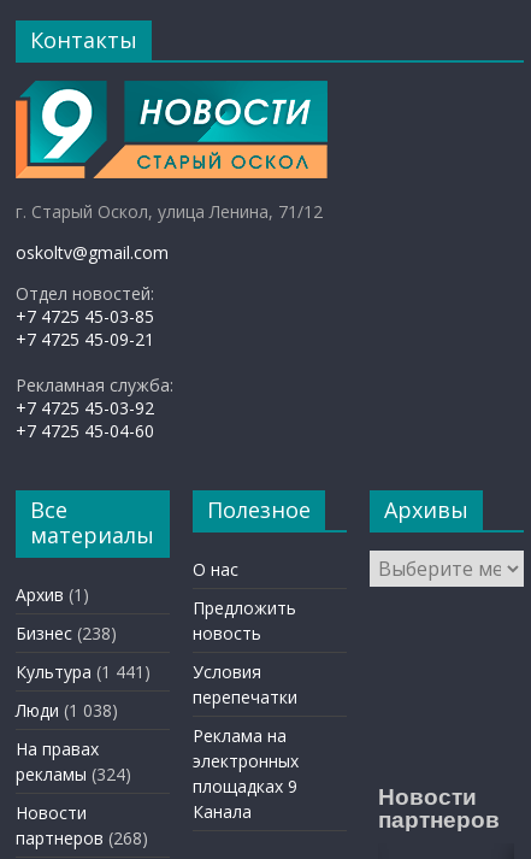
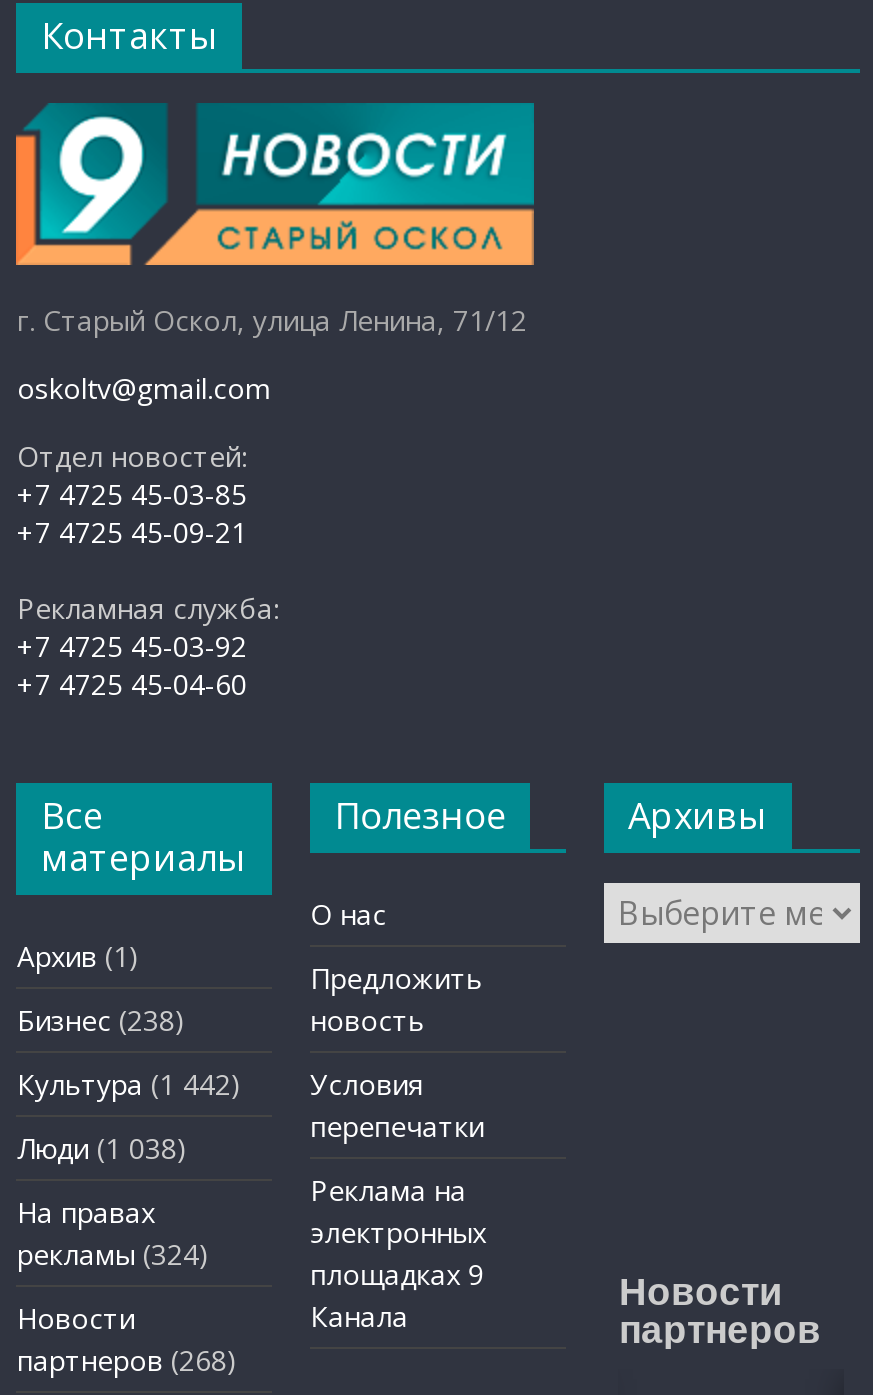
- Культура (1 441) Условия
+ Культура (1 442) Условия
